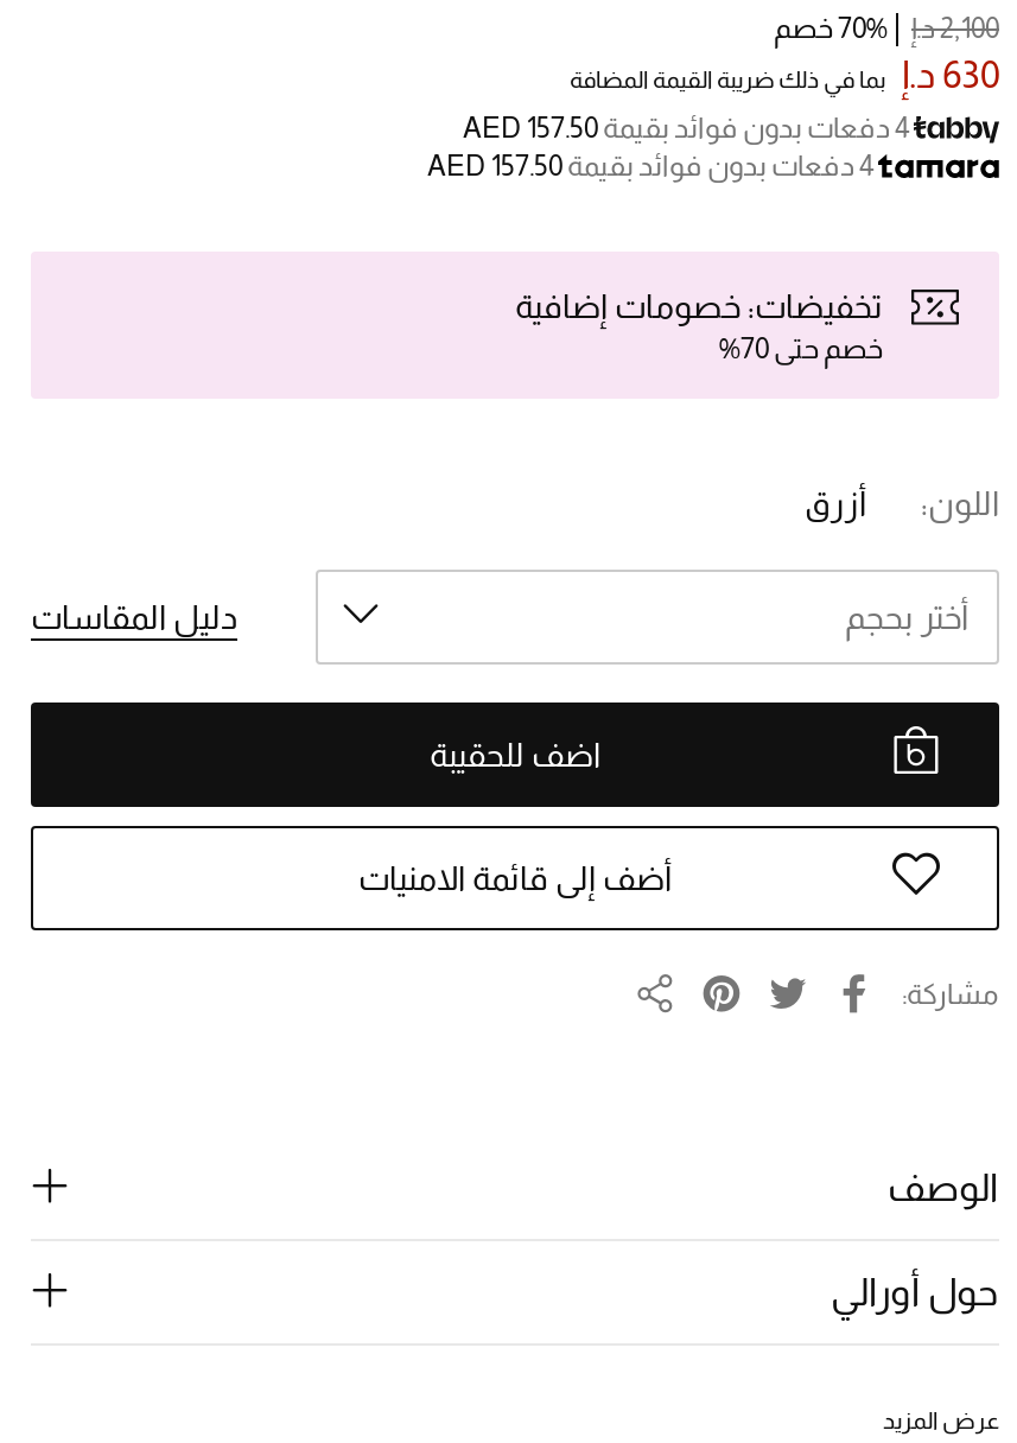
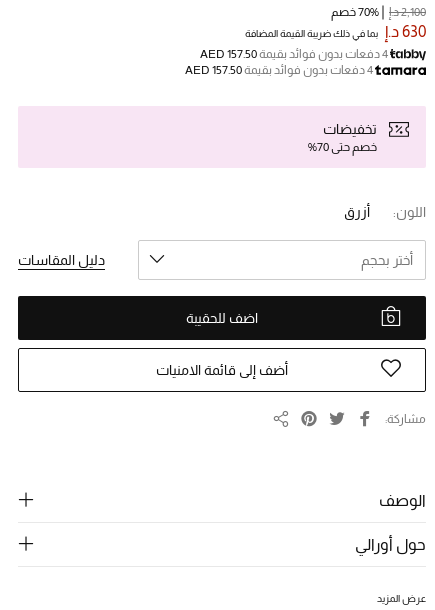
- تخفيضات: خصومات إضافية
+ تخفيضات
